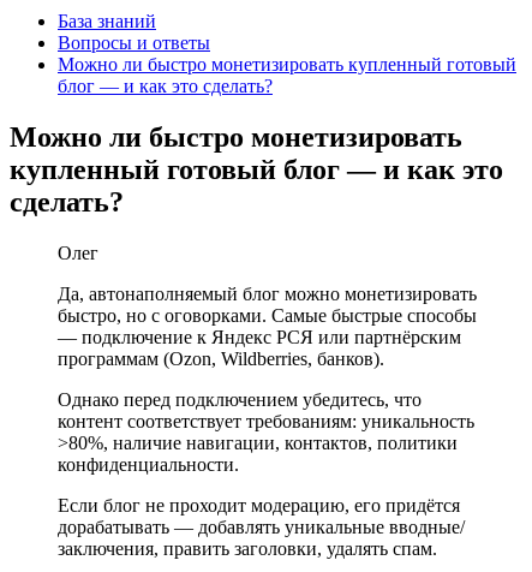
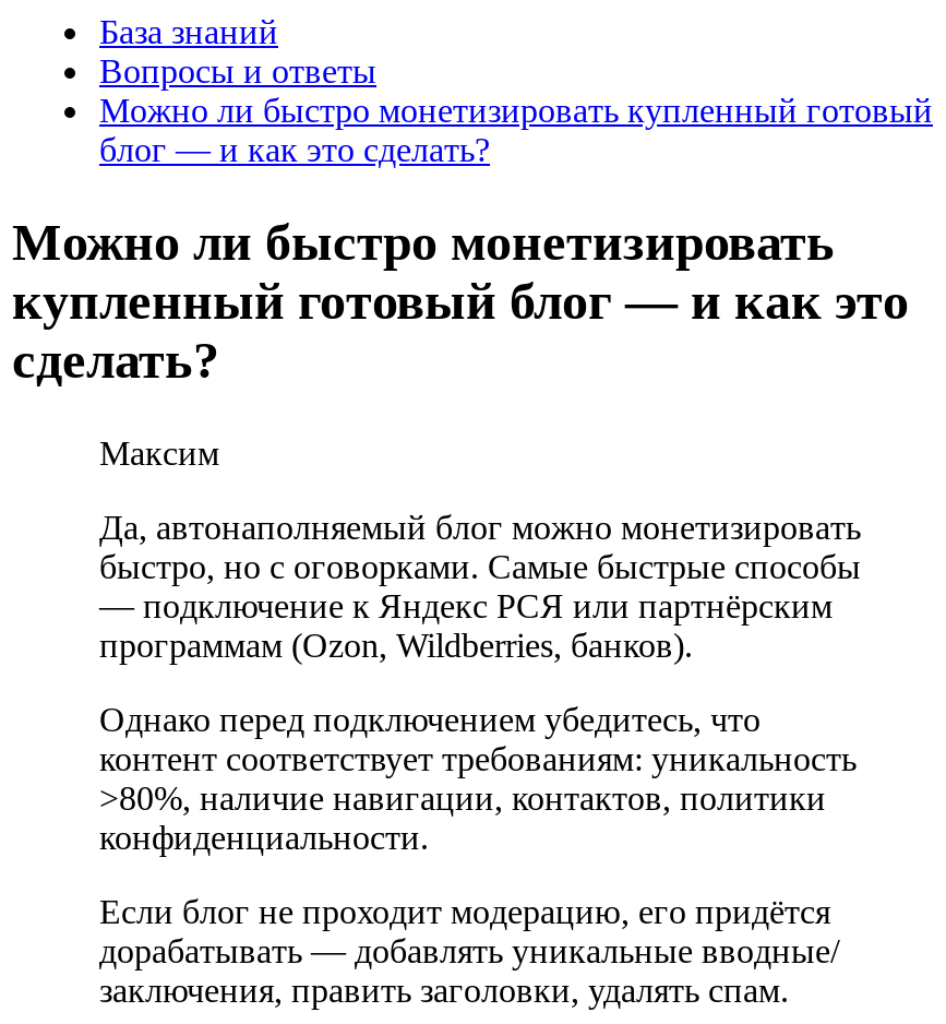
- Олег
+ Максим
